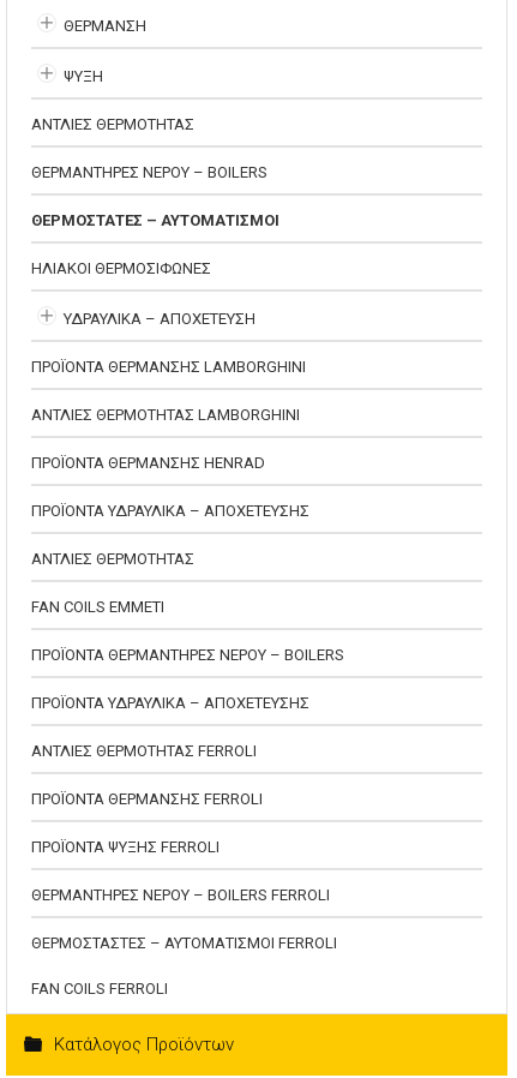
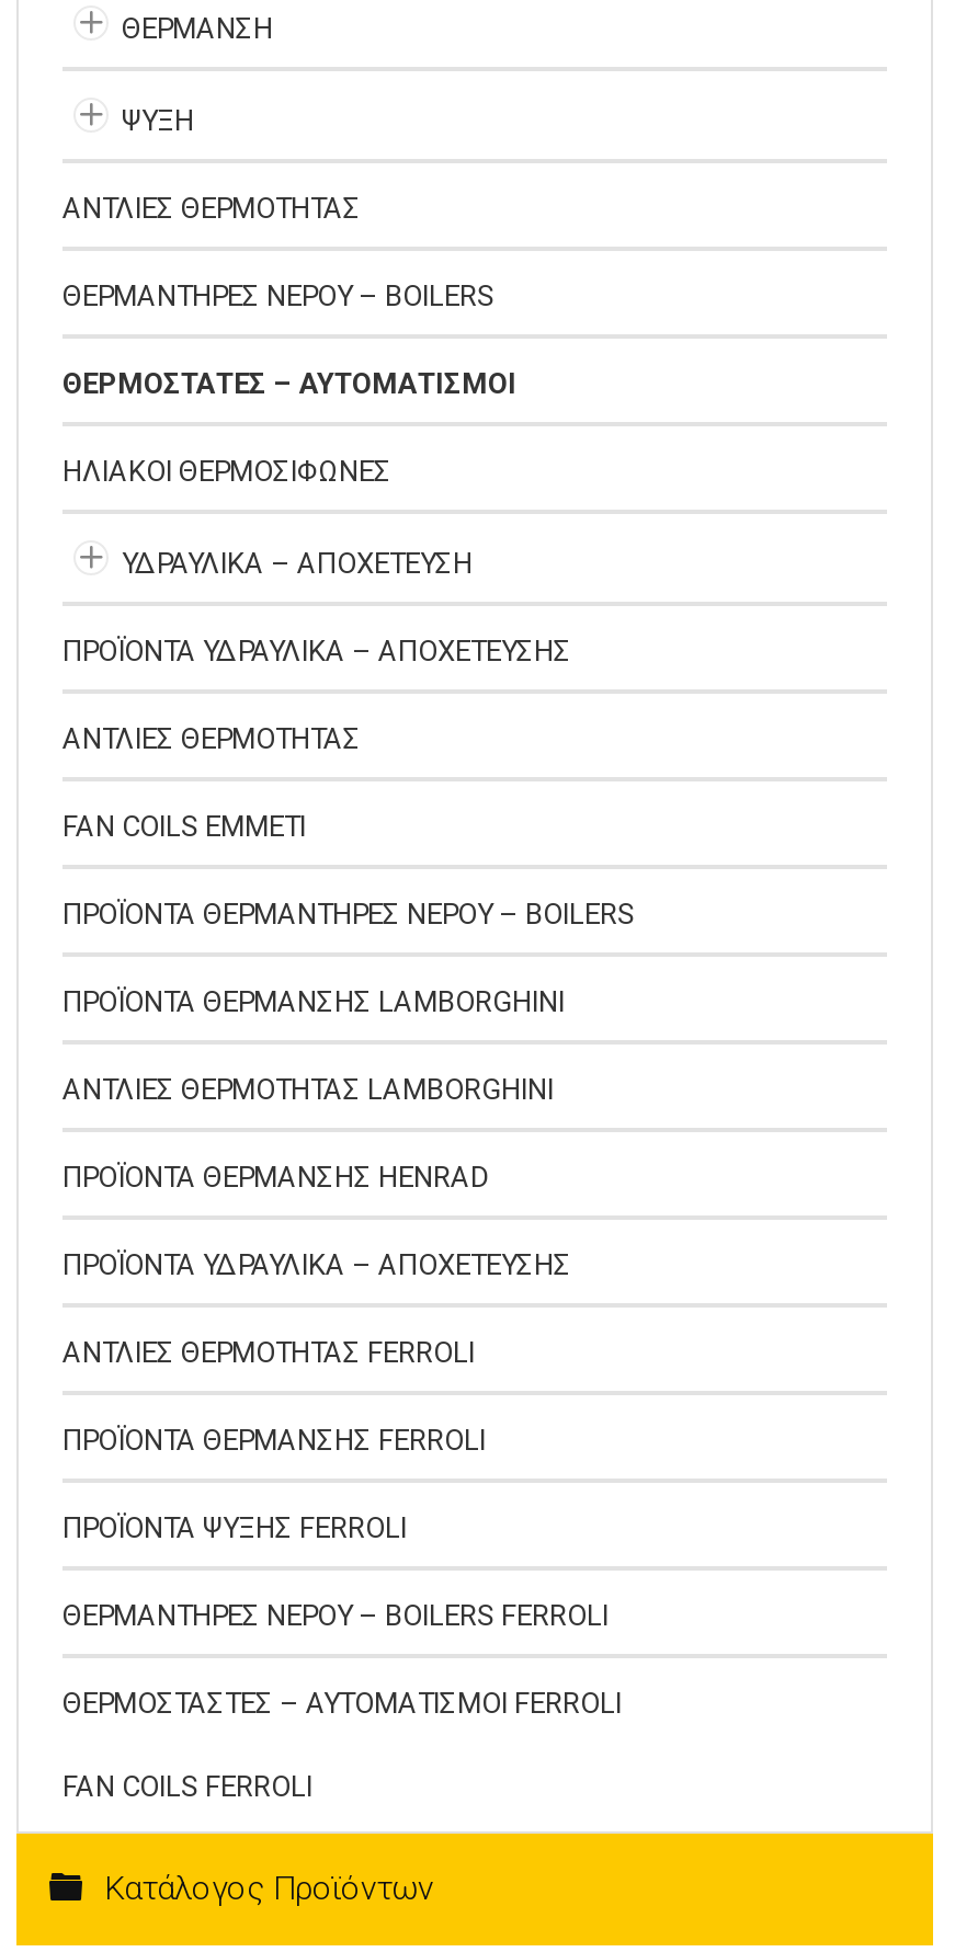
moved down: ΠΡΟΪΟΝΤΑ ΘΕΡΜΑΝΣΗΣ LAMBORGHINI | ΑΝΤΛΙΕΣ ΘΕΡΜΟΤΗΤΑΣ LAMBORGHINI | ΠΡΟΪΟΝΤΑ ΘΕΡΜΑΝΣΗΣ HENRAD

moved up: ΠΡΟΪΟΝΤΑ ΥΔΡΑΥΛΙΚΑ – ΑΠΟΧΕΤΕΥΣΗΣ | ΑΝΤΛΙΕΣ ΘΕΡΜΟΤΗΤΑΣ | FAN COILS EMMETI | ΠΡΟΪΟΝΤΑ ΘΕΡΜΑΝΤΗΡΕΣ ΝΕΡΟΥ – BOILERS
